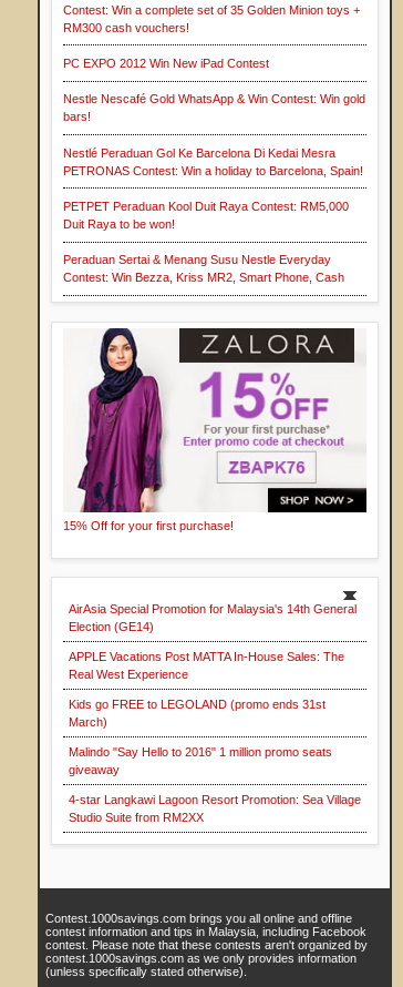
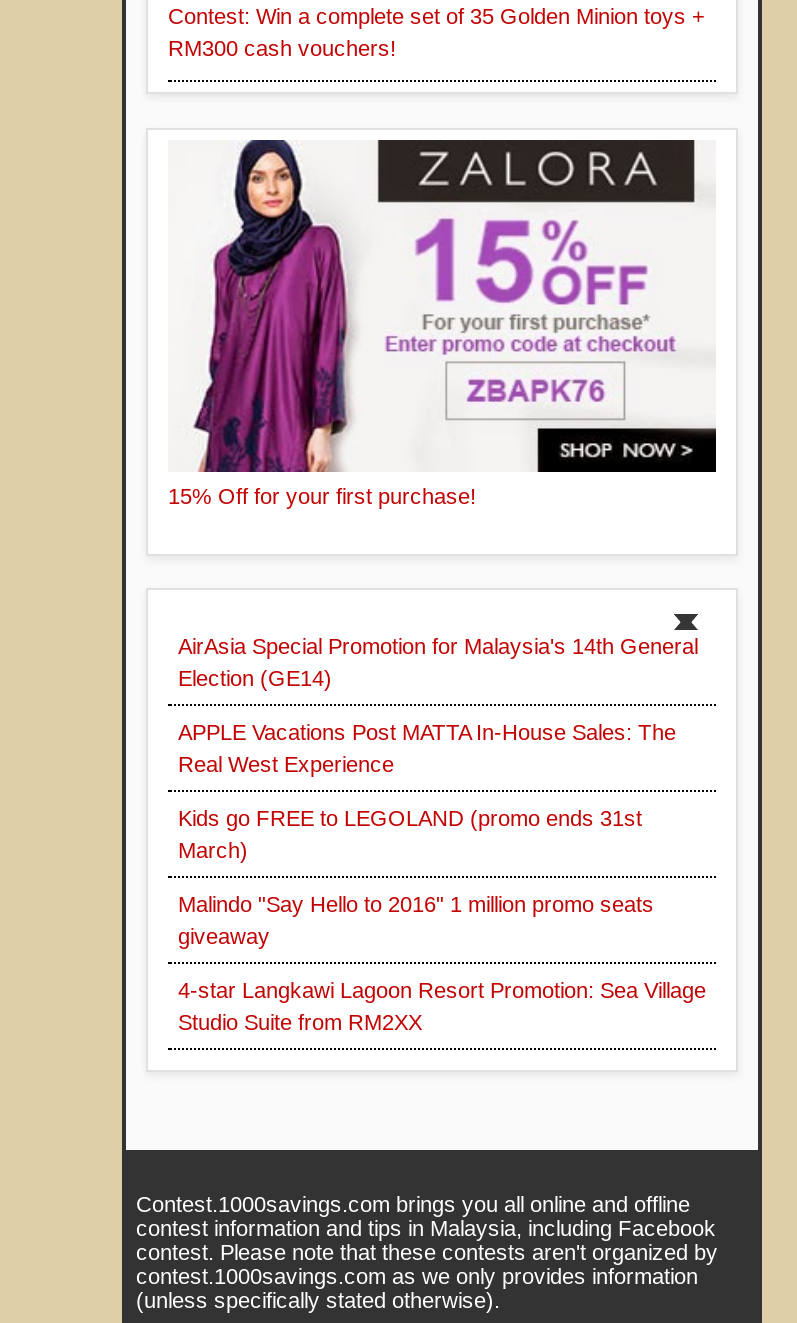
- PC EXPO 2012 Win New iPad Contest
- Nestle Nescafé Gold WhatsApp & Win Contest: Win gold
- bars!
- Nestlé Peraduan Gol Ke Barcelona Di Kedai Mesra
- PETRONAS Contest: Win a holiday to Barcelona, Spain!
- PETPET Peraduan Kool Duit Raya Contest: RM5,000
- Duit Raya to be won!
- Peraduan Sertai & Menang Susu Nestle Everyday
- Contest: Win Bezza, Kriss MR2, Smart Phone, Cash
